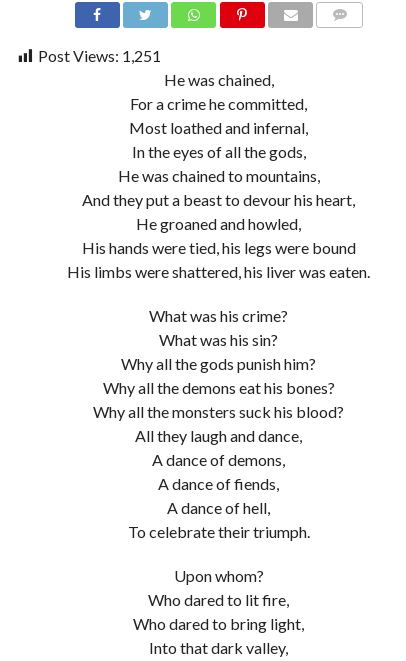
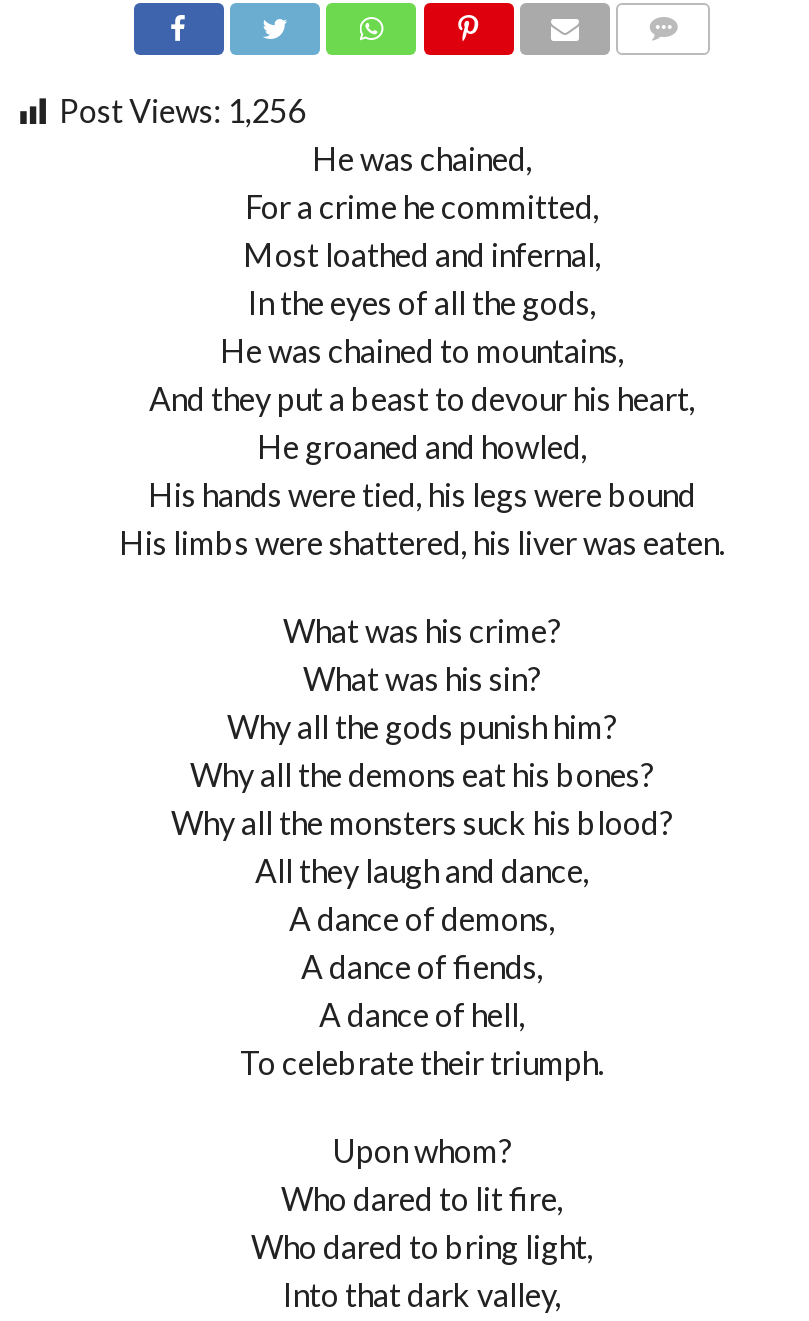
- Post Views: 1,251
+ Post Views: 1,256
